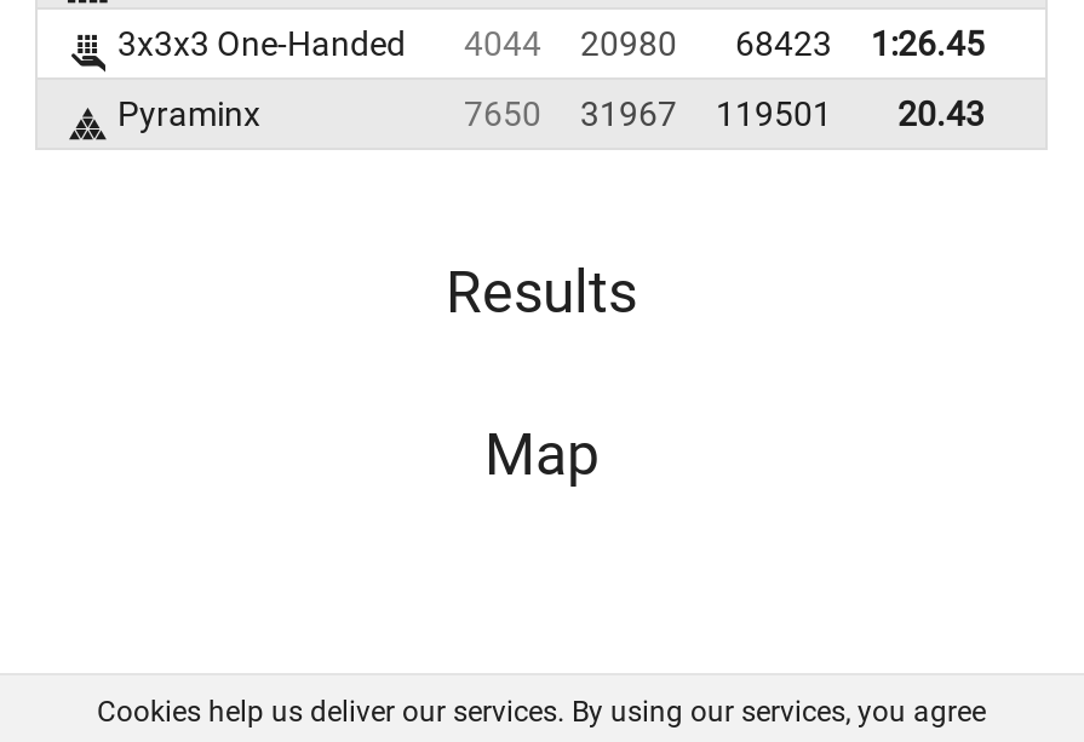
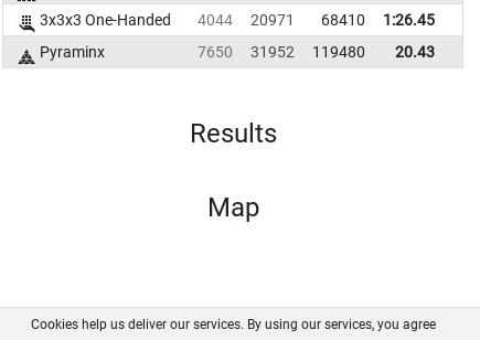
- 20980
+ 20971

- 68423
+ 68410

- 31967
+ 31952

- 119501
+ 119480
